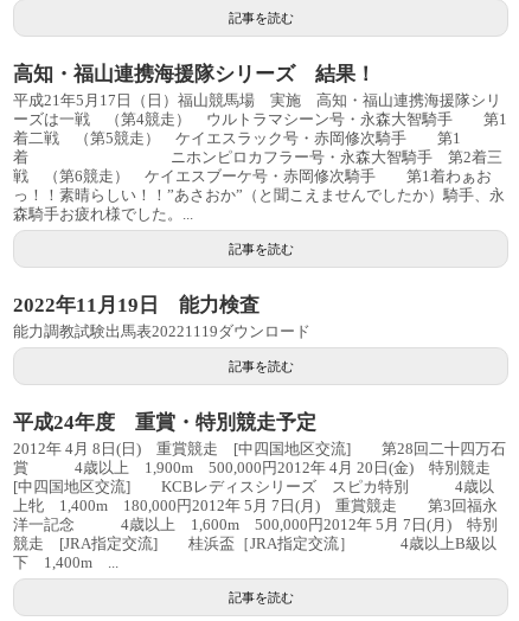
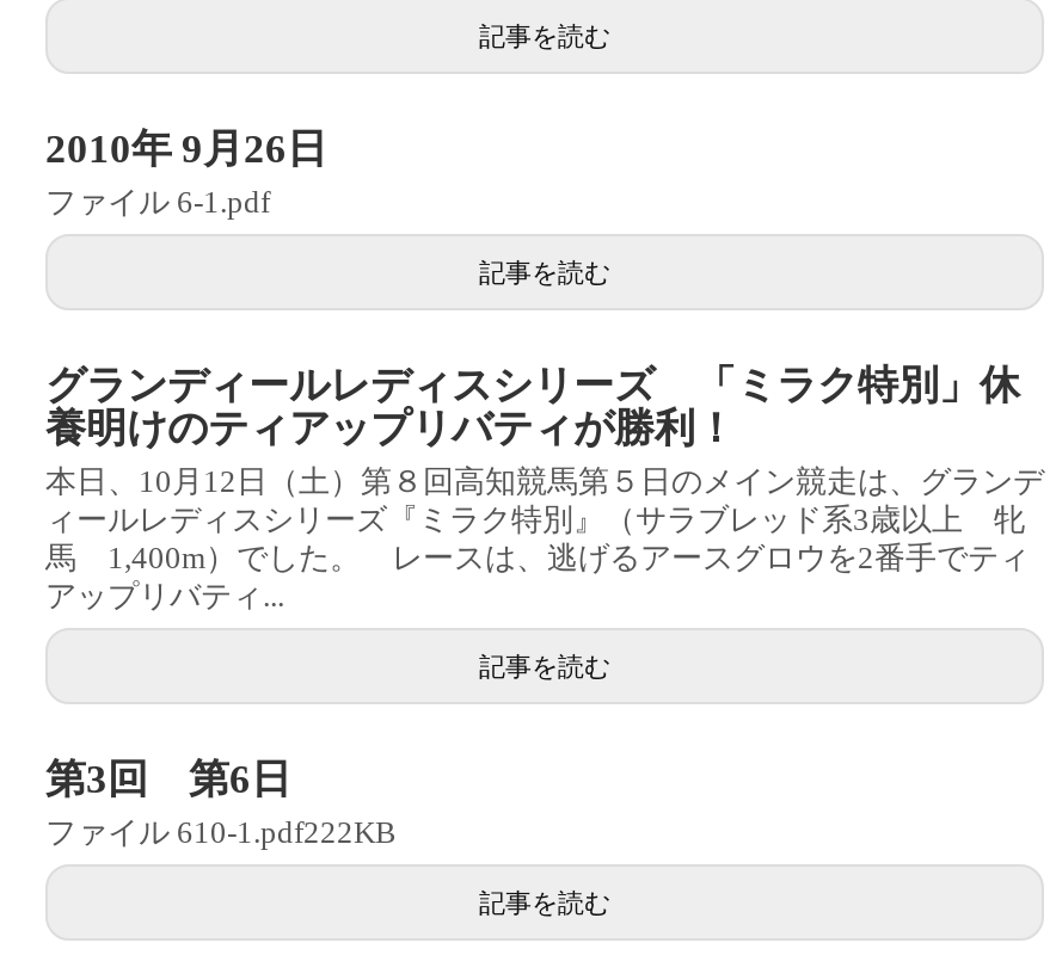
- 高知・福山連携海援隊シリーズ 結果！
- 平成21年5月17日（日）福山競馬場 実施 高知・福山連携海援隊シリ
- ーズは一戦 （第4競走） ウルトラマシーン号・永森大智騎手 第1
- 着二戦 （第5競走） ケイエスラック号・赤岡修次騎手 第1
- 着 ニホンピロカフラー号・永森大智騎手 第2着三
- 戦 （第6競走） ケイエスブーケ号・赤岡修次騎手 第1着わぁお
- っ！！素晴らしい！！”あさおか”（と聞こえませんでしたか）騎手、永
- 森騎手お疲れ様でした。...
+ 2010年 9月26日
+ ファイル 6-1.pdf

- 2022年11月19日 能力検査
- 能力調教試験出馬表20221119ダウンロード
+ グランディールレディスシリーズ 「ミラク特別」休
+ 養明けのティアップリバティが勝利！
+ 本日、10月12日（土）第８回高知競馬第５日のメイン競走は、グランデ
+ ィールレディスシリーズ『ミラク特別』（サラブレッド系3歳以上 牝
+ 馬 1,400m）でした。 レースは、逃げるアースグロウを2番手でティ
+ アップリバティ...

- 平成24年度 重賞・特別競走予定
- 2012年 4月 8日(日) 重賞競走 [中四国地区交流] 第28回二十四万石
- 賞 4歳以上 1,900m 500,000円2012年 4月 20日(金) 特別競走
- [中四国地区交流] KCBレディスシリーズ スピカ特別 4歳以
- 上牝 1,400m 180,000円2012年 5月 7日(月) 重賞競走 第3回福永
- 洋一記念 4歳以上 1,600m 500,000円2012年 5月 7日(月) 特別
- 競走 [JRA指定交流] 桂浜盃［JRA指定交流］ 4歳以上B級以
- 下 1,400m ...
+ 第3回 第6日
+ ファイル 610-1.pdf222KB
